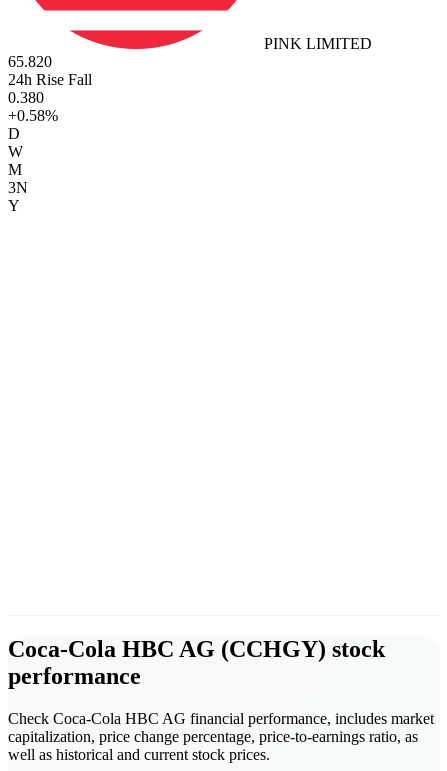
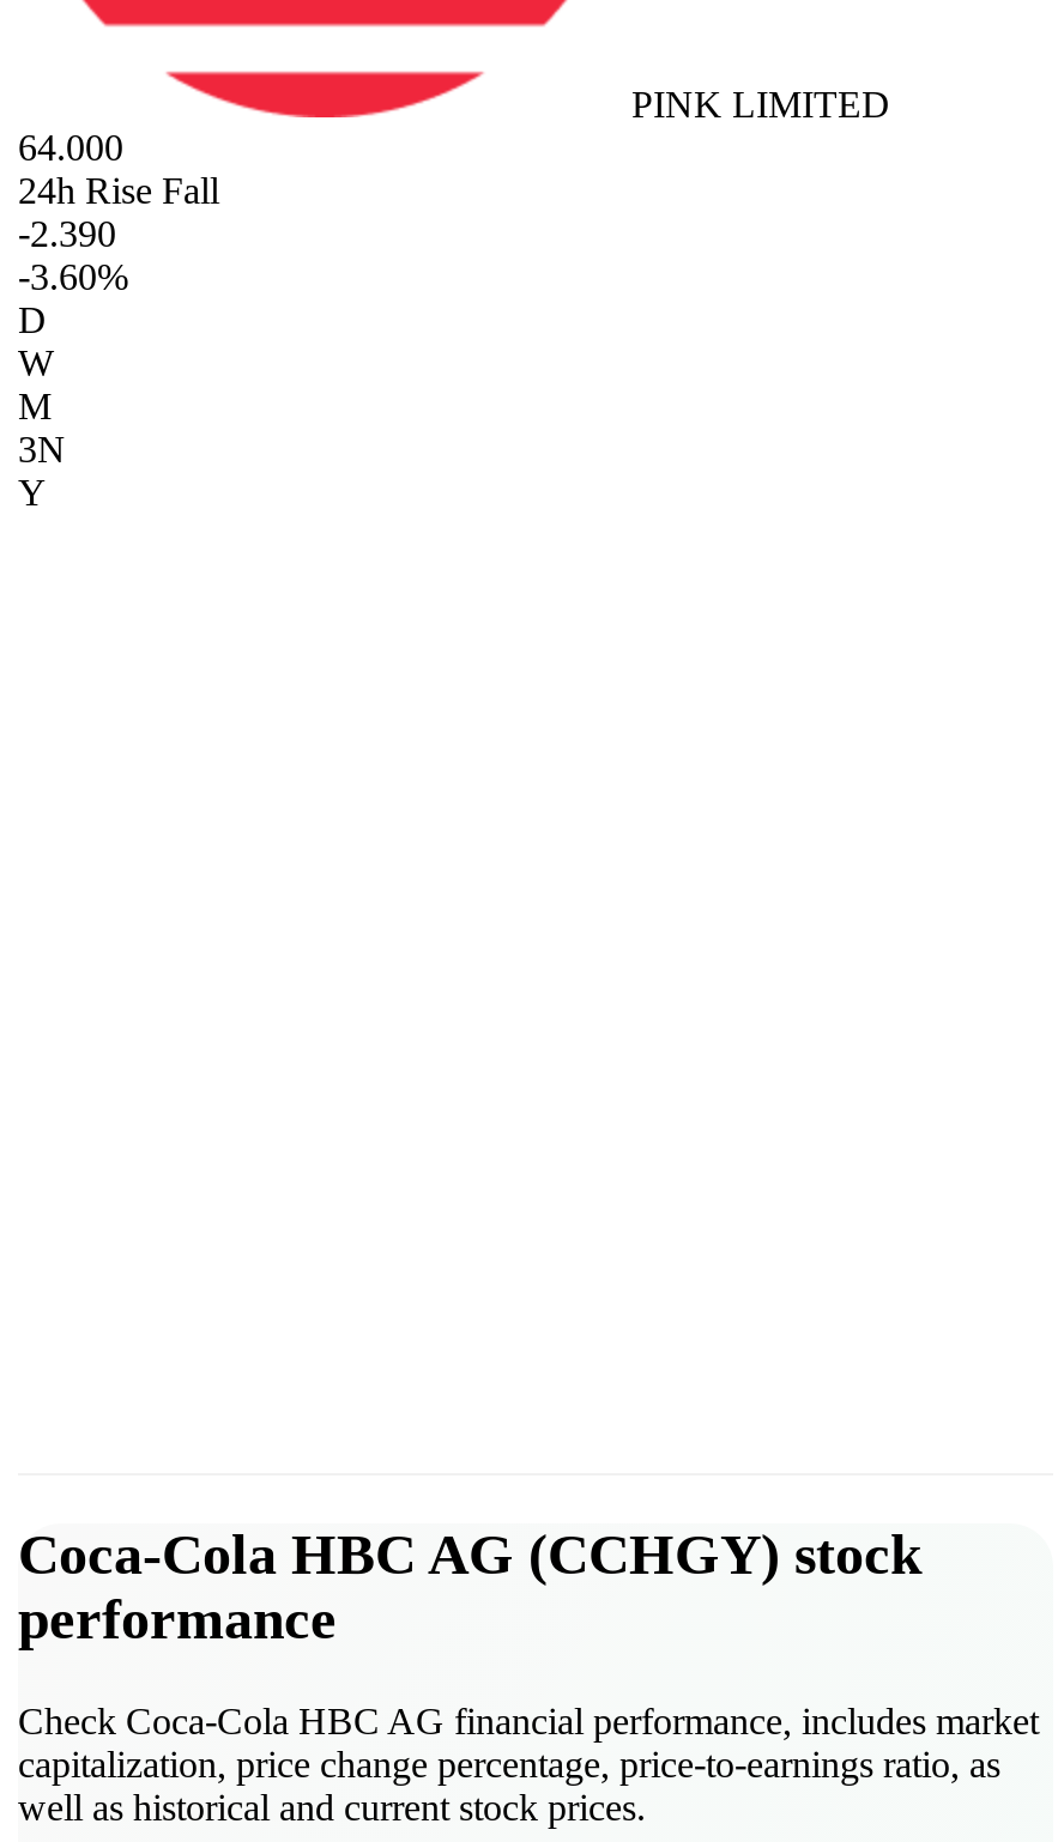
- 65.820
+ 64.000

- 0.380
+ -2.390

- +0.58%
+ -3.60%
